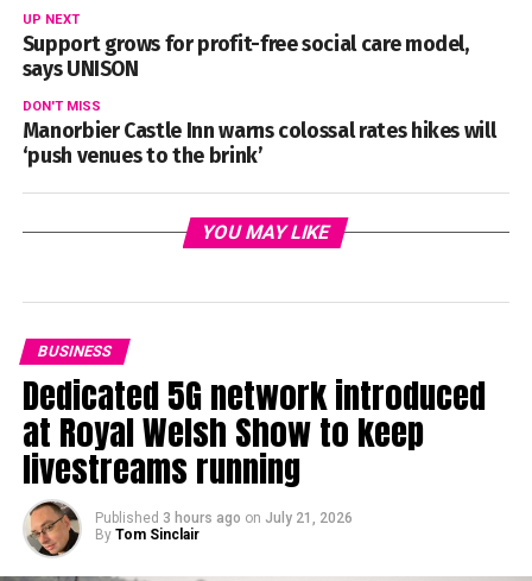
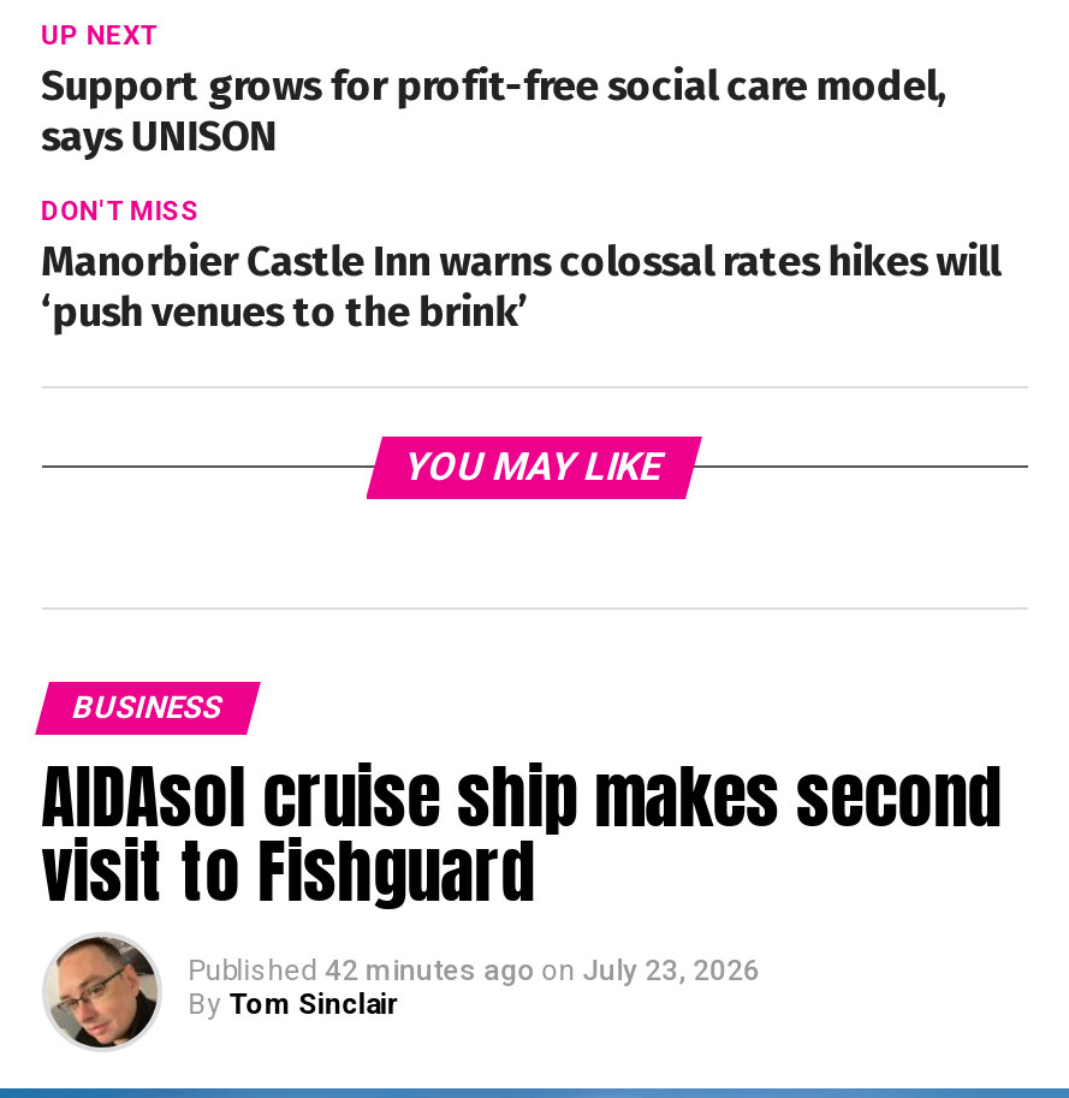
- Dedicated 5G network introduced
- at Royal Welsh Show to keep
- livestreams running
- Published 3 hours ago on July 21, 2026
+ AIDAsol cruise ship makes second
+ visit to Fishguard
+ Published 42 minutes ago on July 23, 2026
